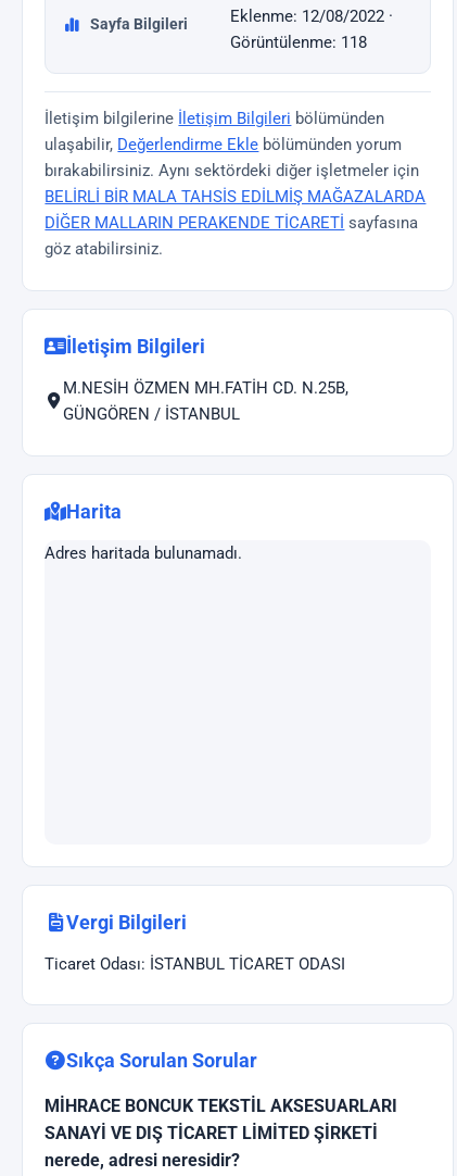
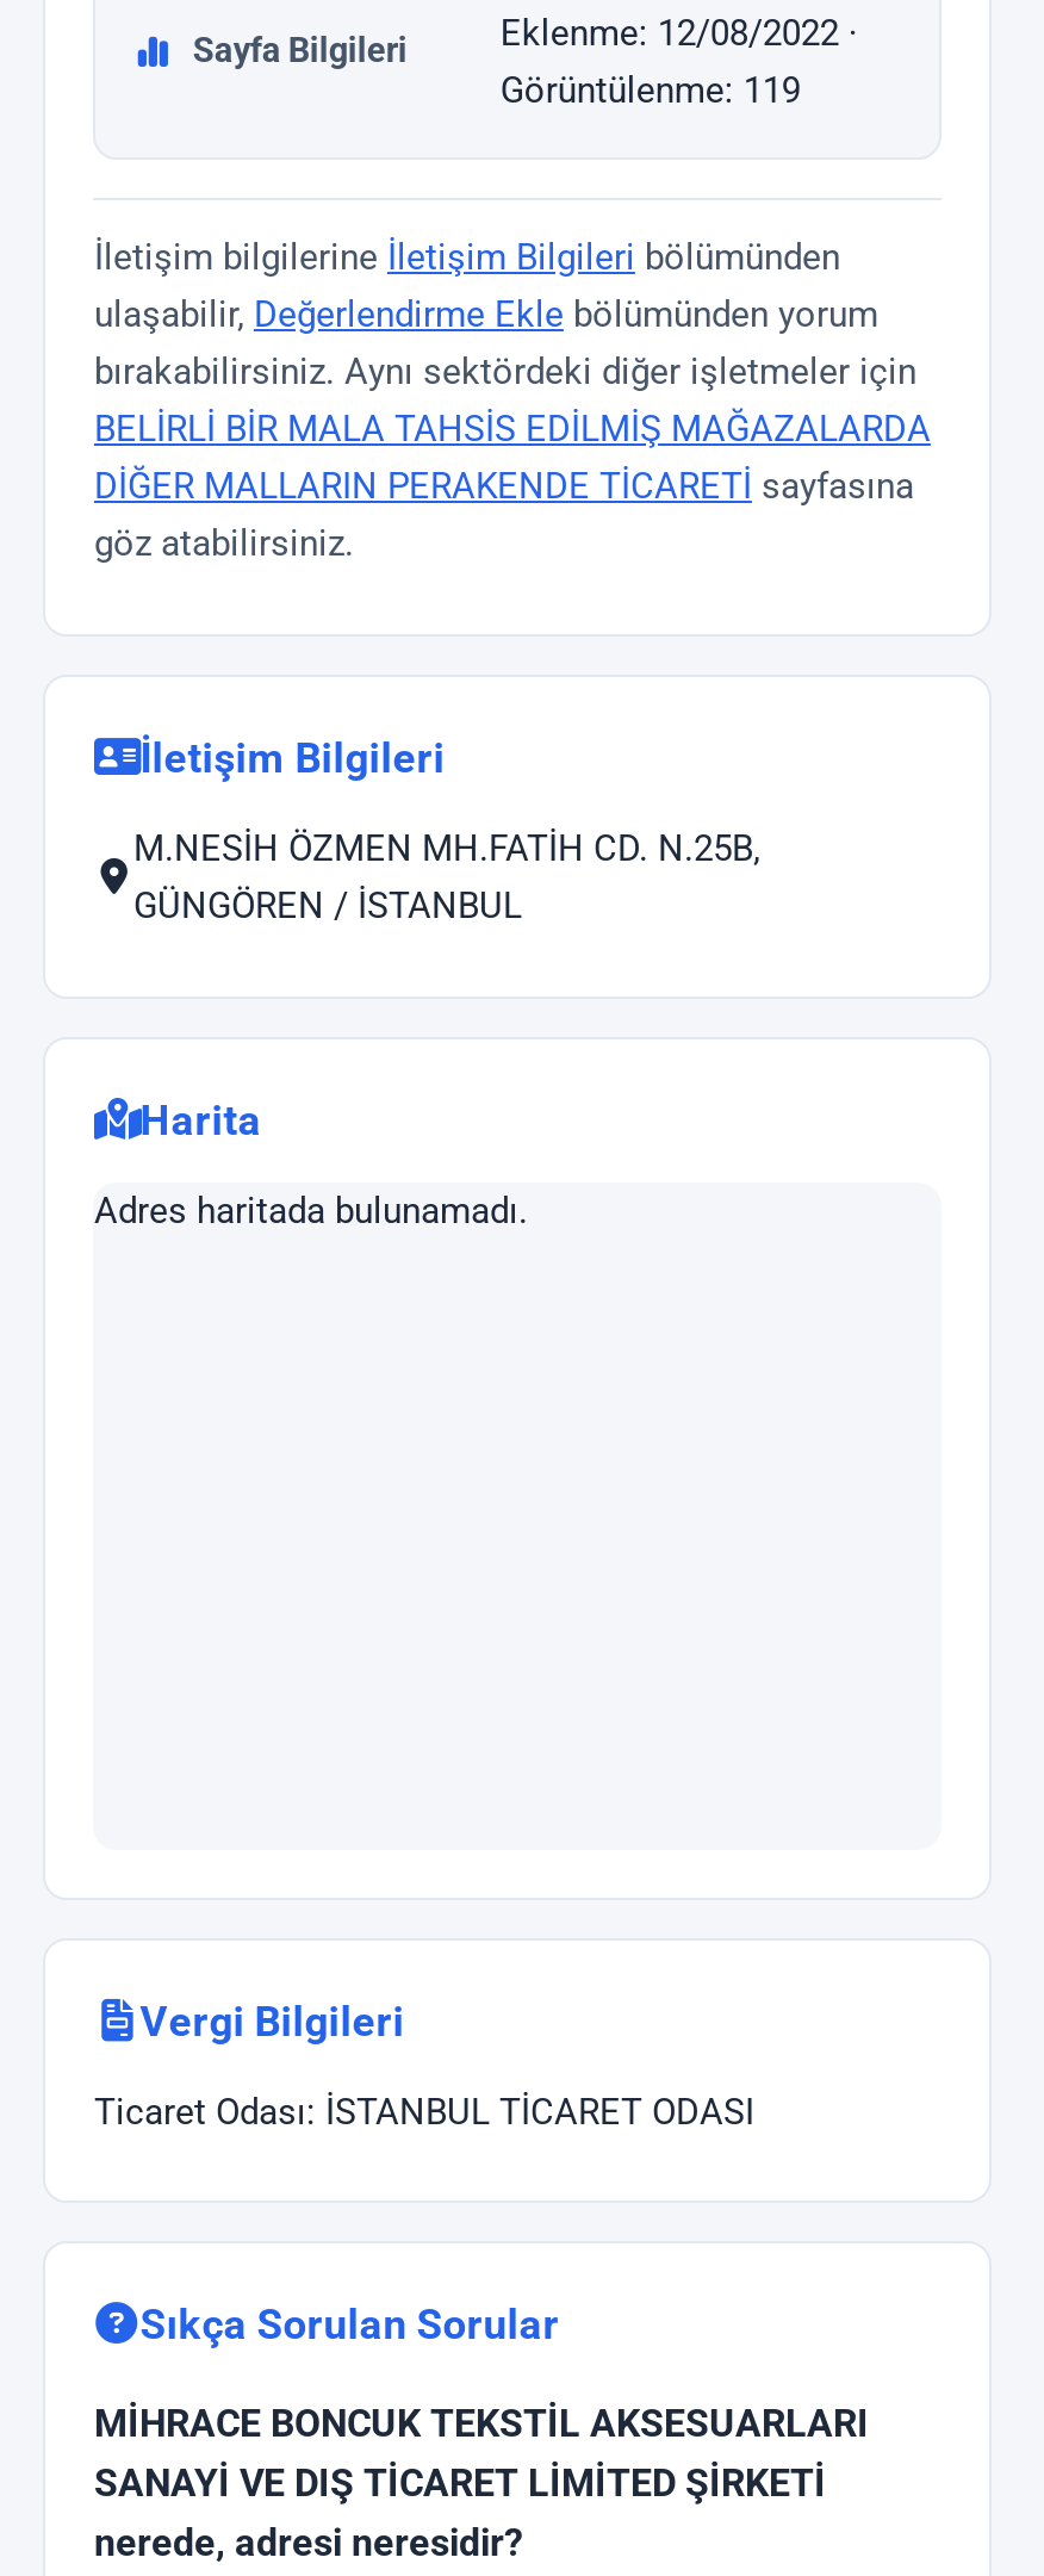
- Görüntülenme: 118
+ Görüntülenme: 119
